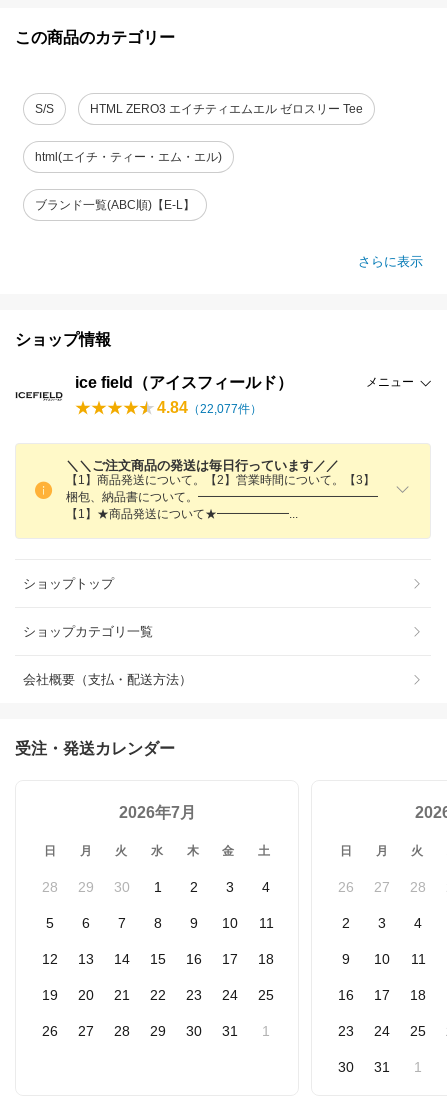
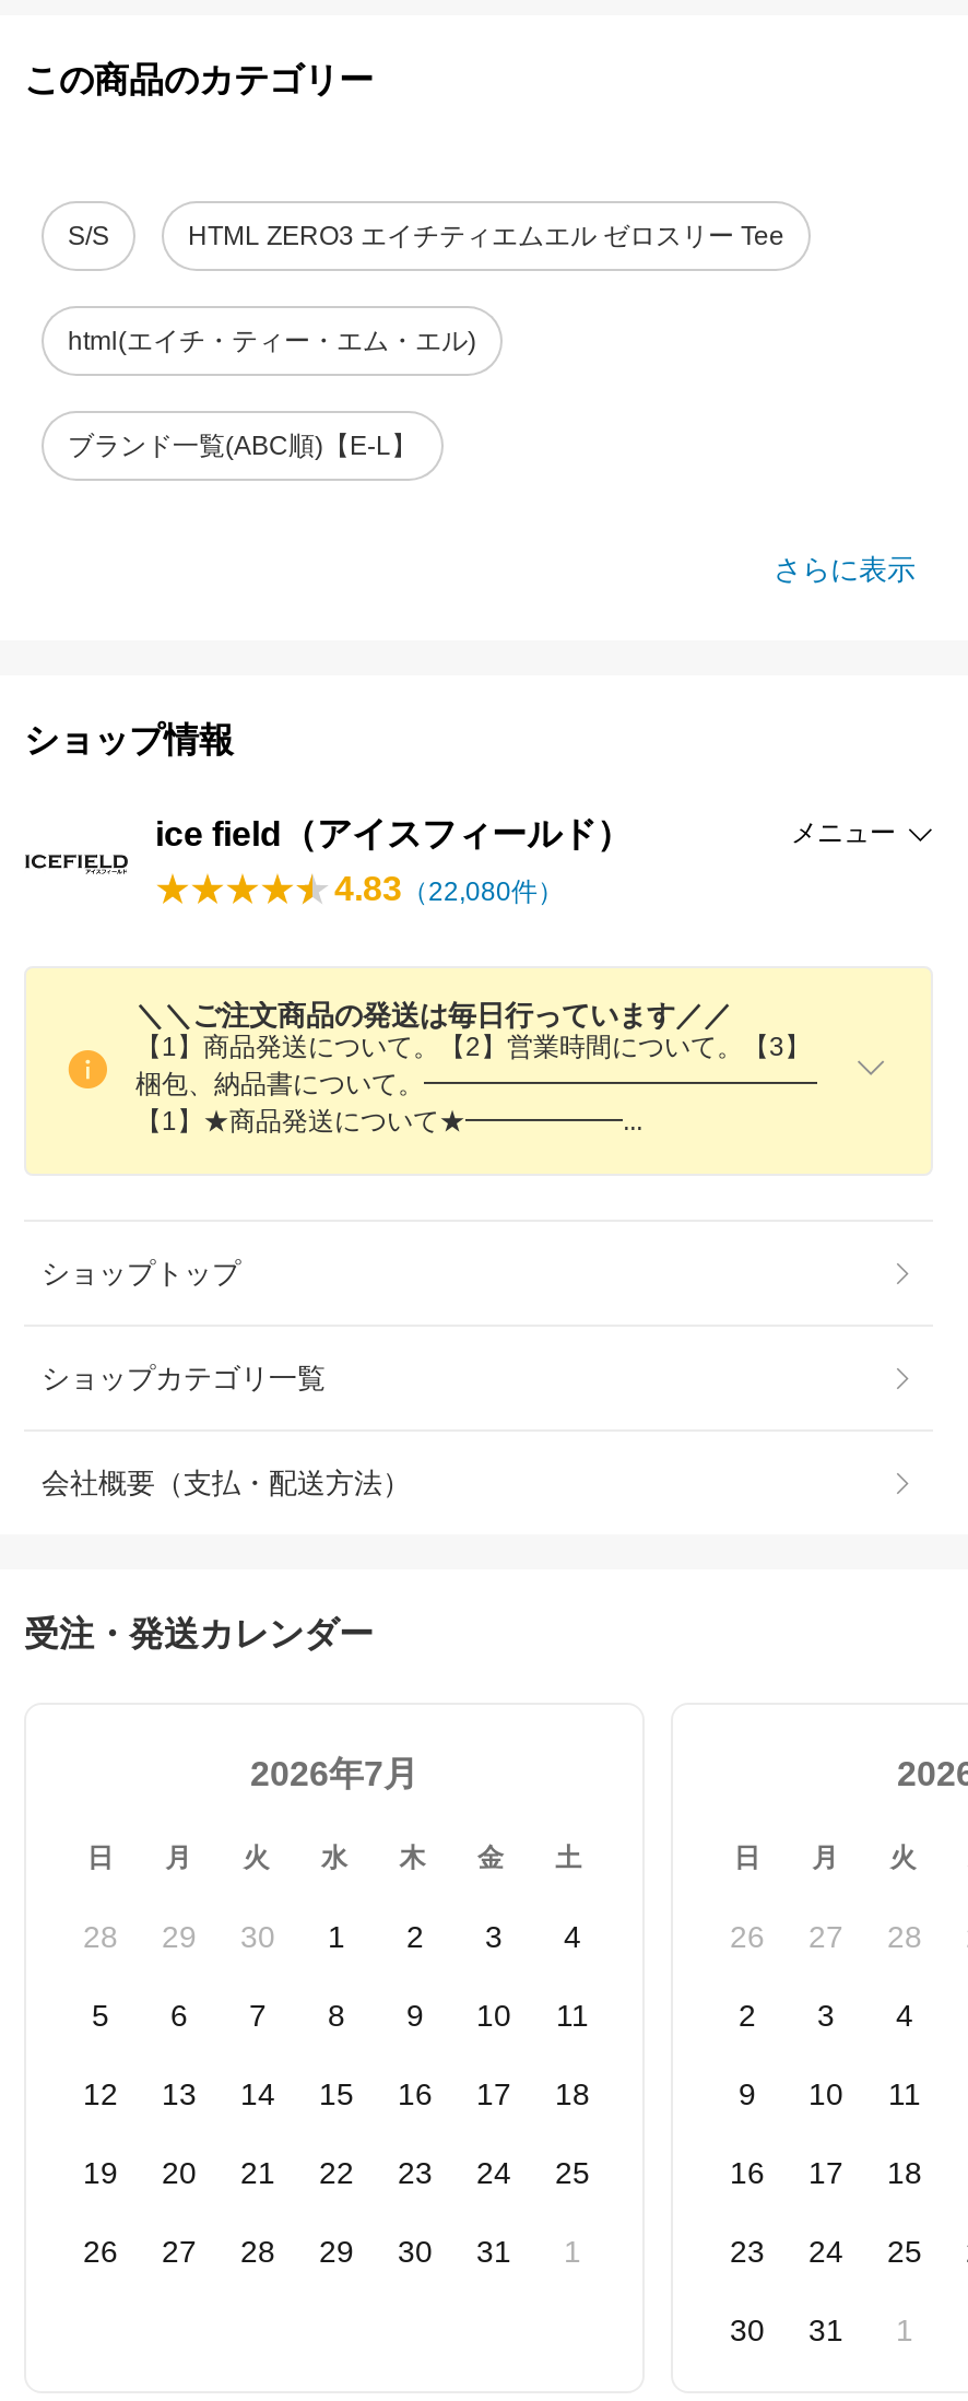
- 4.84（22,077件）
+ 4.83（22,080件）
